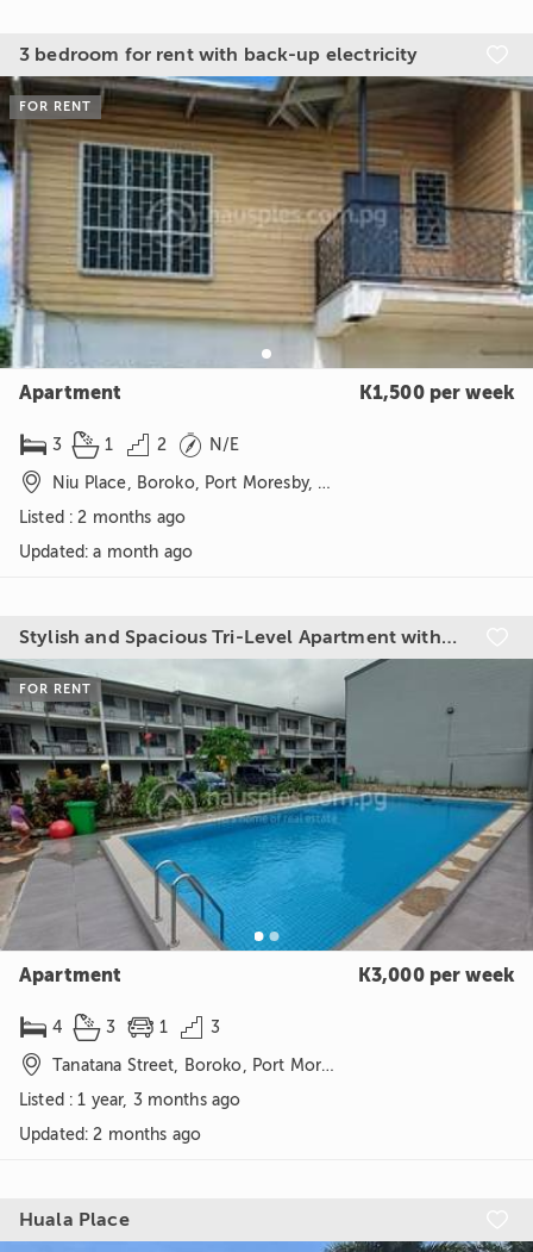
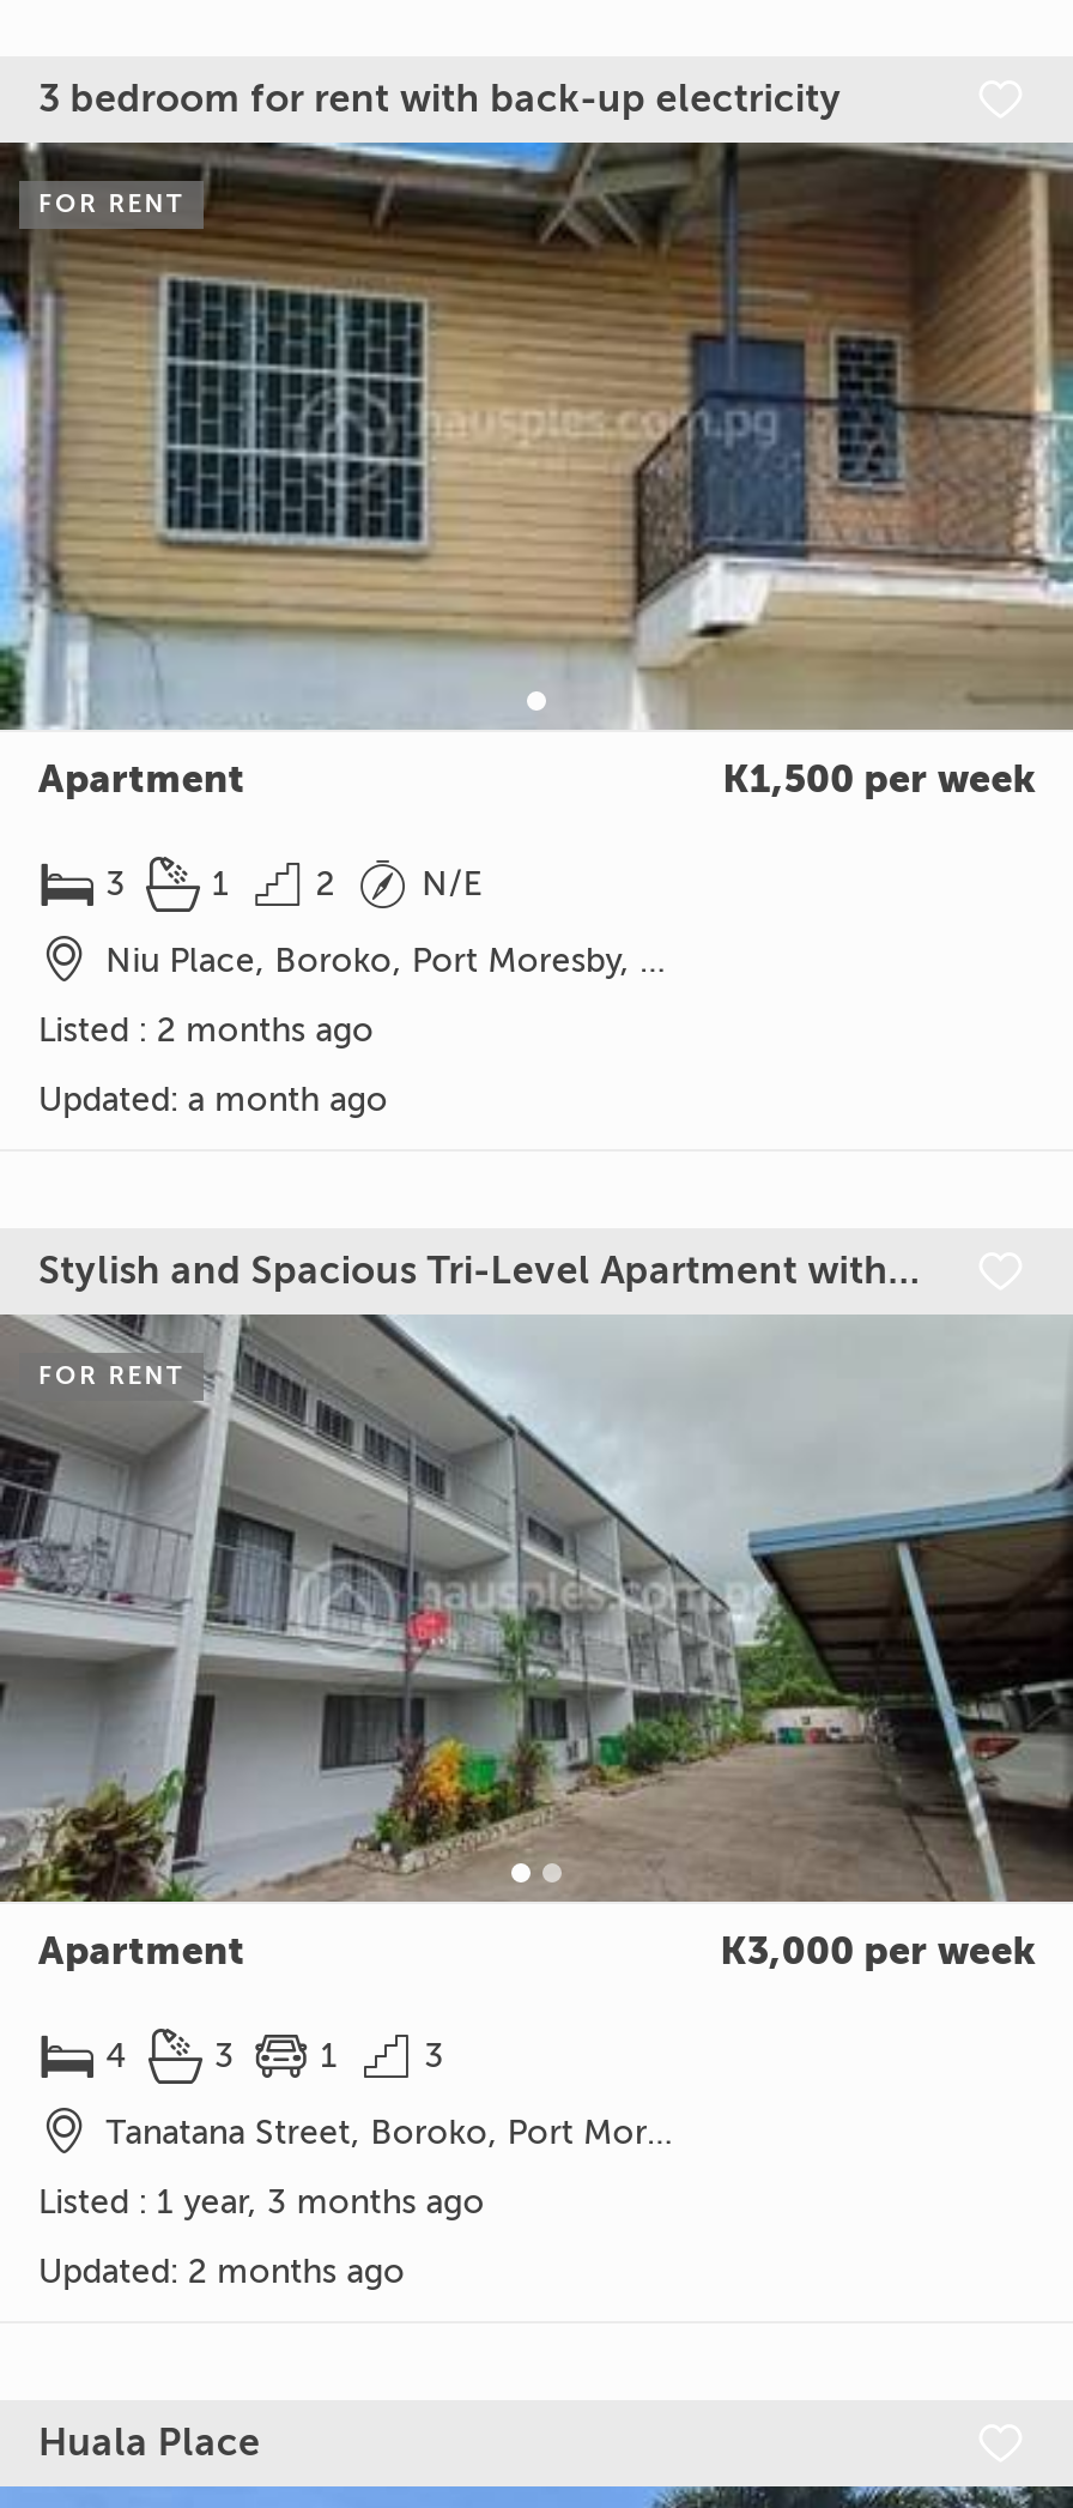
- [image]
+ [image]
